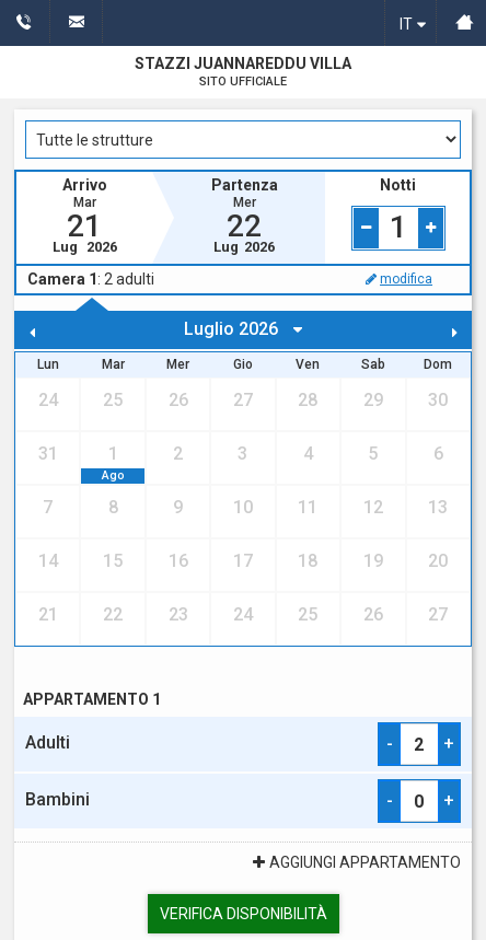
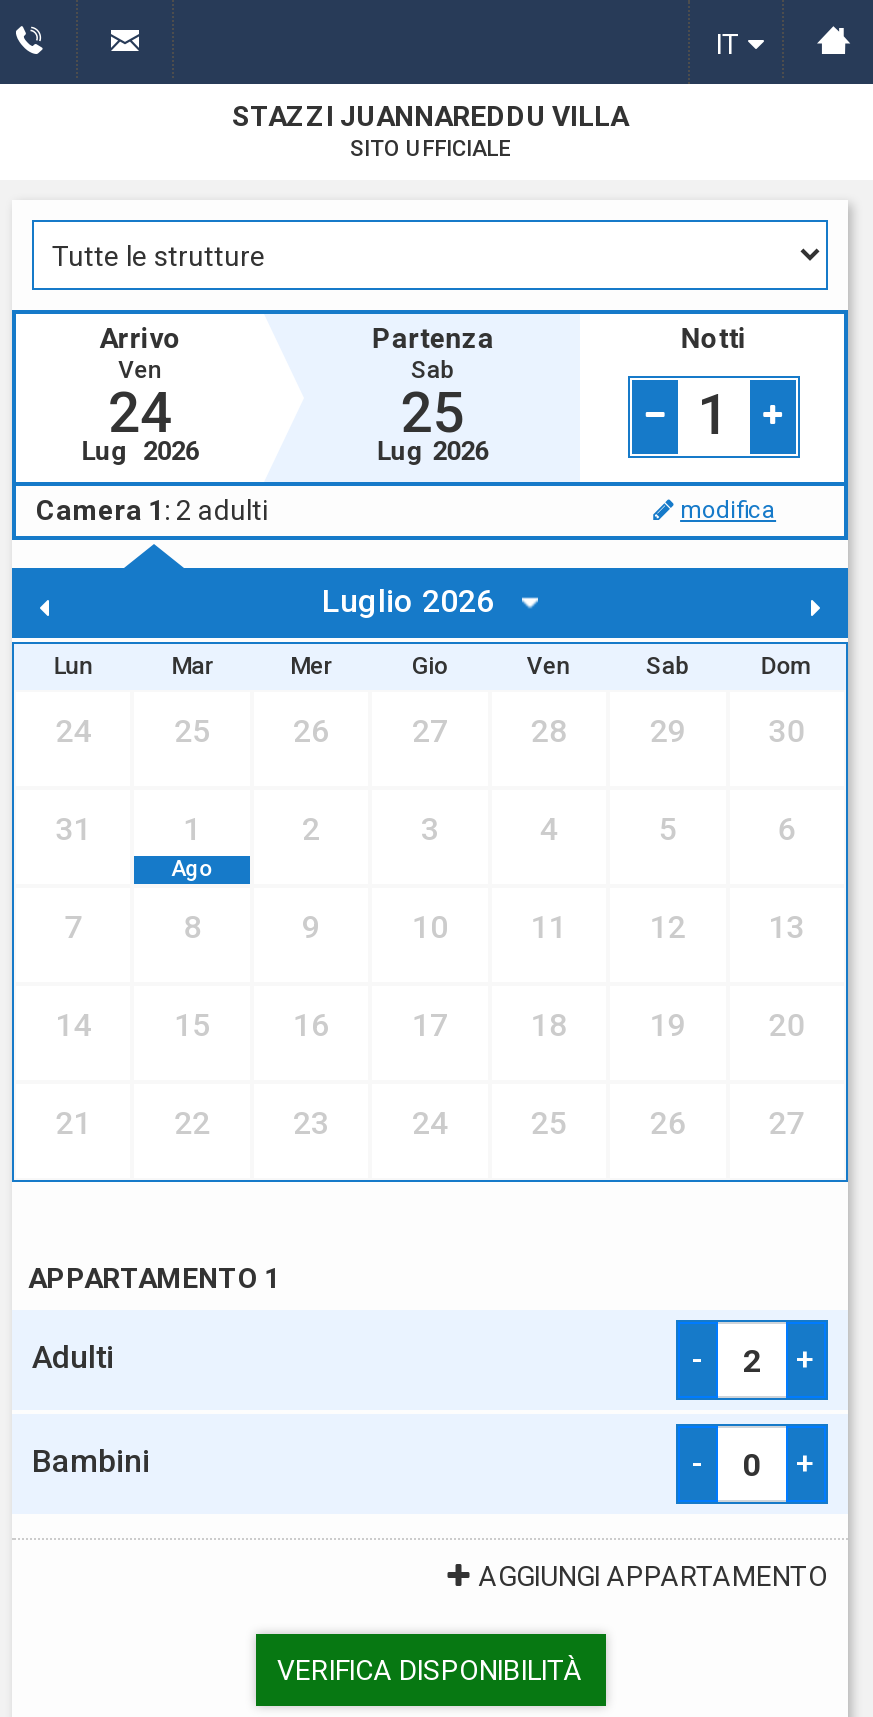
- Mar
- 21
+ Ven
+ 24

- Mer
- 22
+ Sab
+ 25
